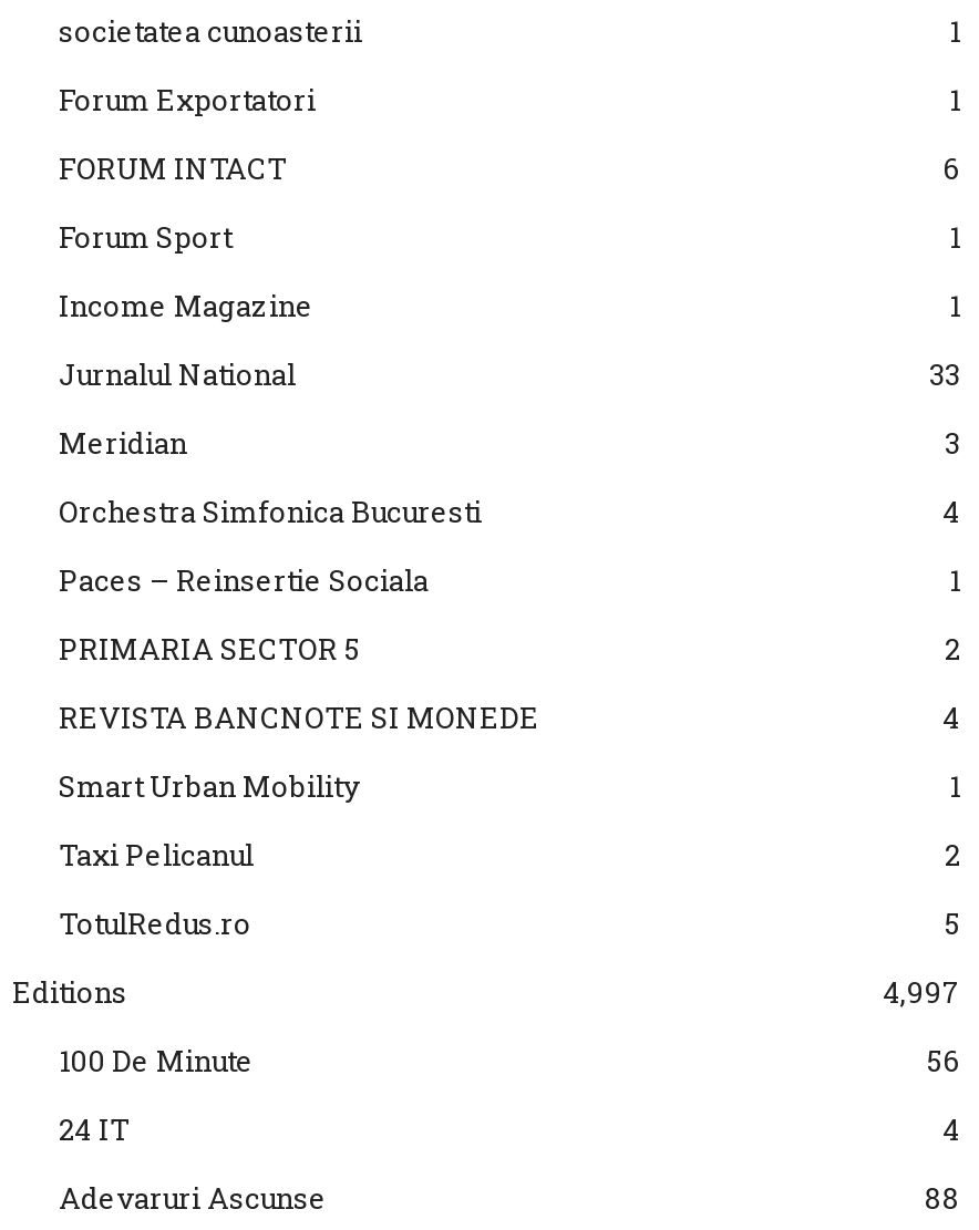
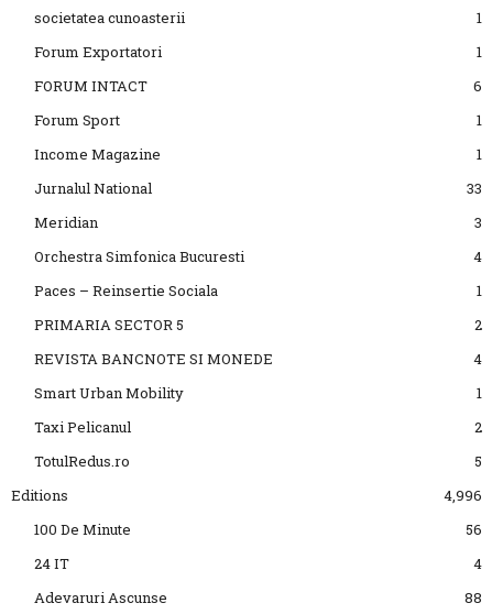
- 4,997
+ 4,996
